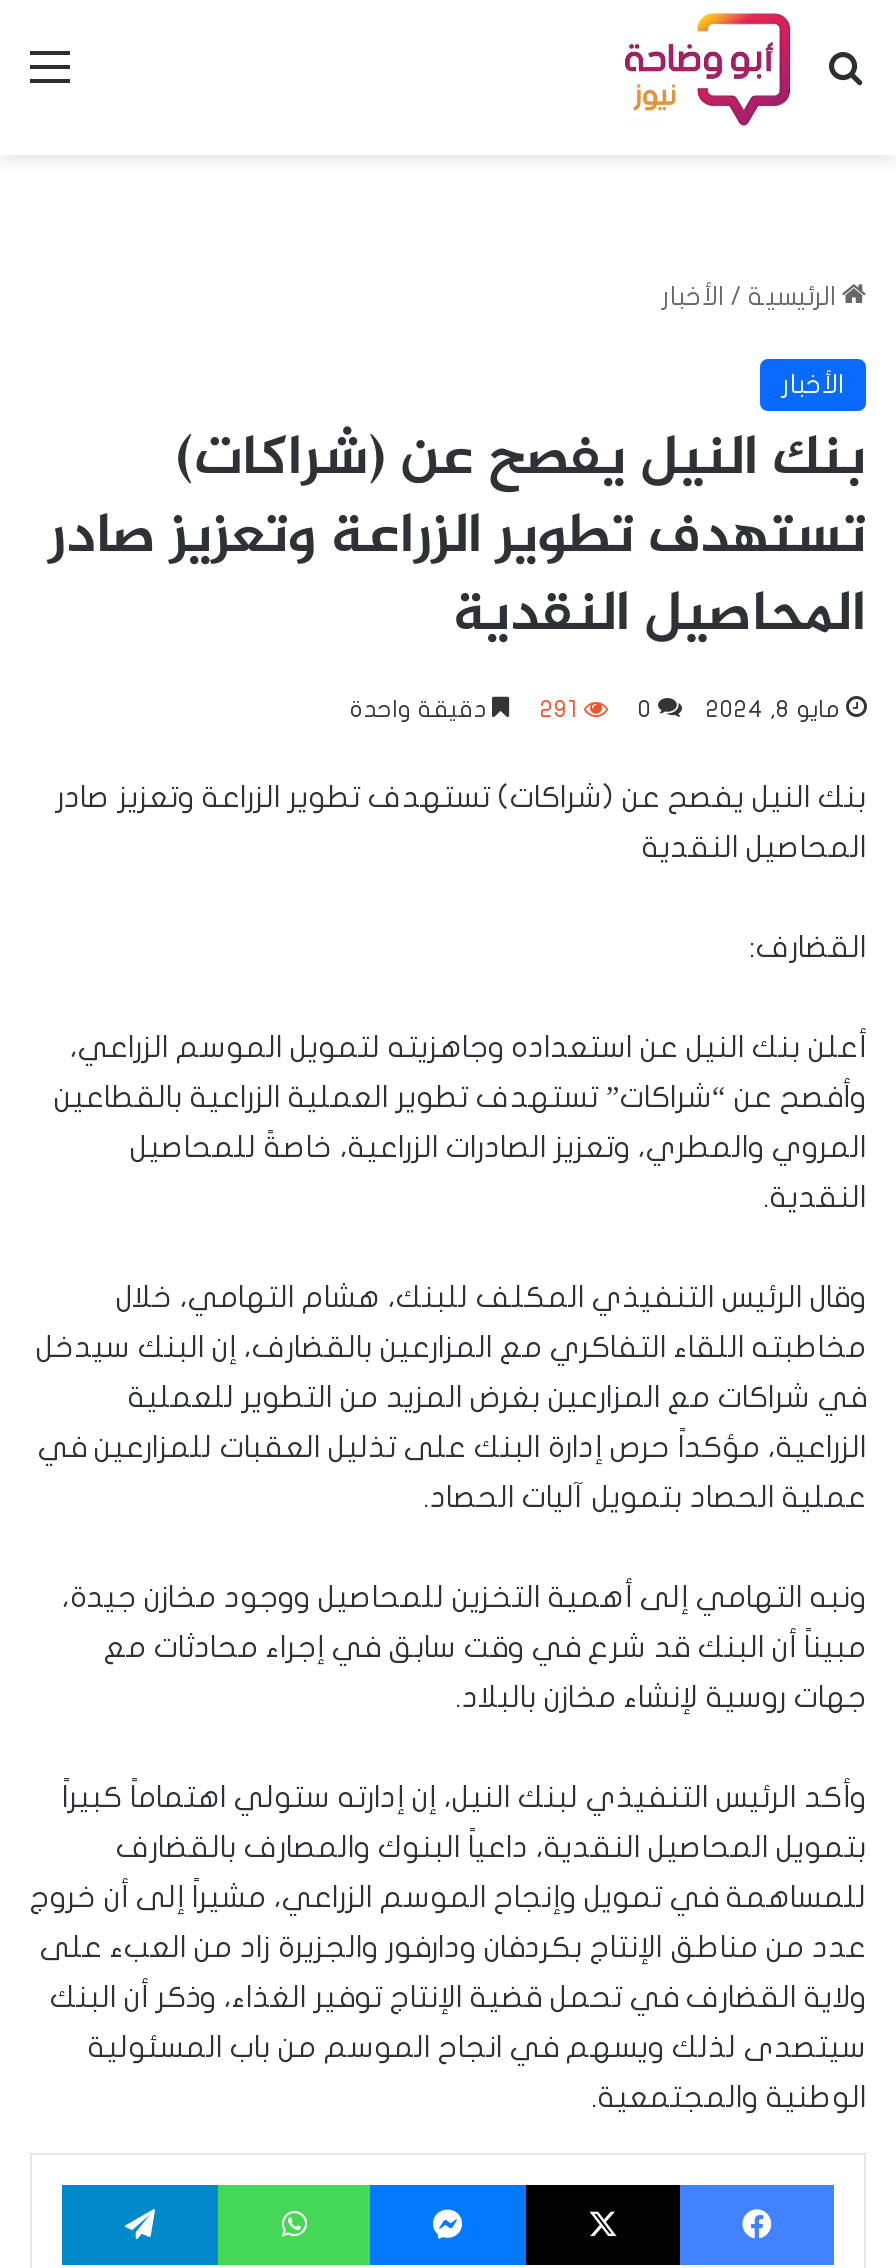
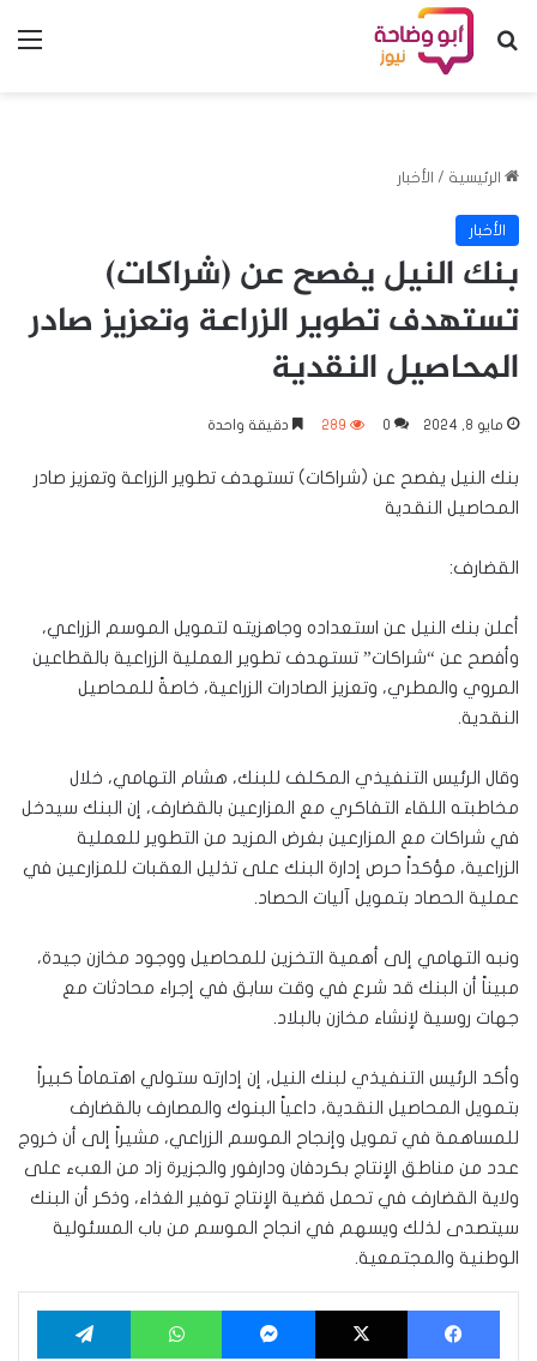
- 291 دقيقة واحدة
+ 289 دقيقة واحدة
